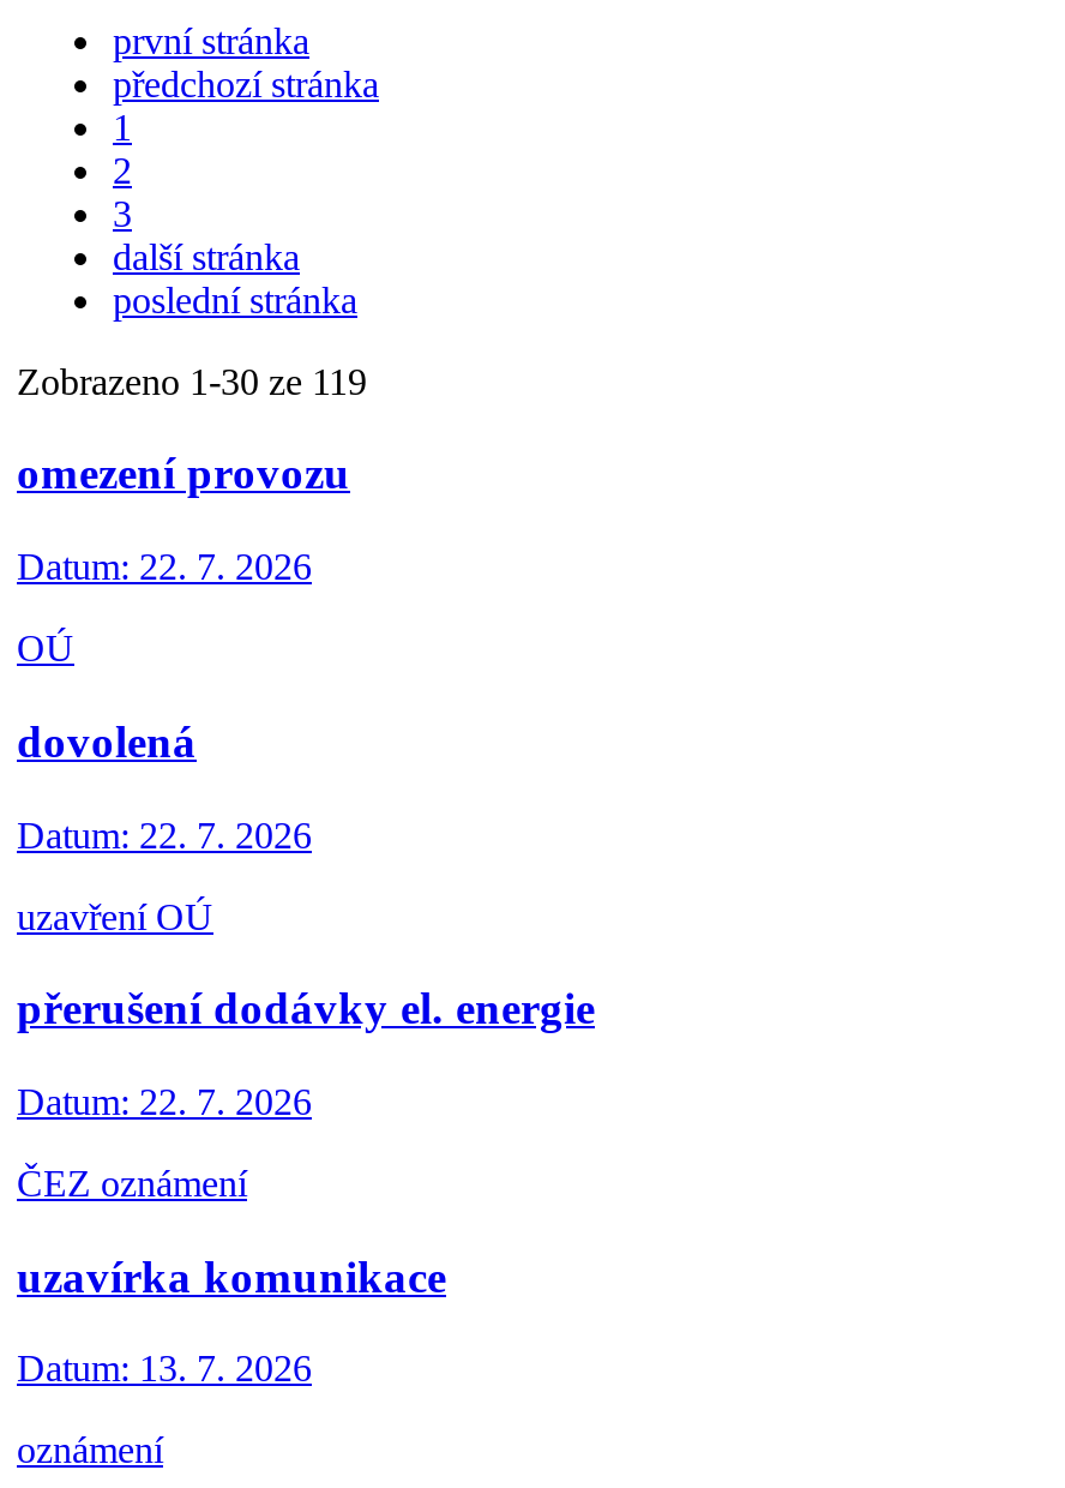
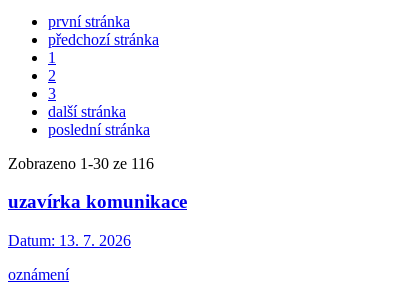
- Zobrazeno 1 -30 ze 119
- omezení provozu
- Datum: 22. 7. 2026
- OÚ
- dovolená
- Datum: 22. 7. 2026
- uzavření OÚ
- přerušení dodávky el. energie
- Datum: 22. 7. 2026
- ČEZ oznámení
+ Zobrazeno 1 -30 ze 116
